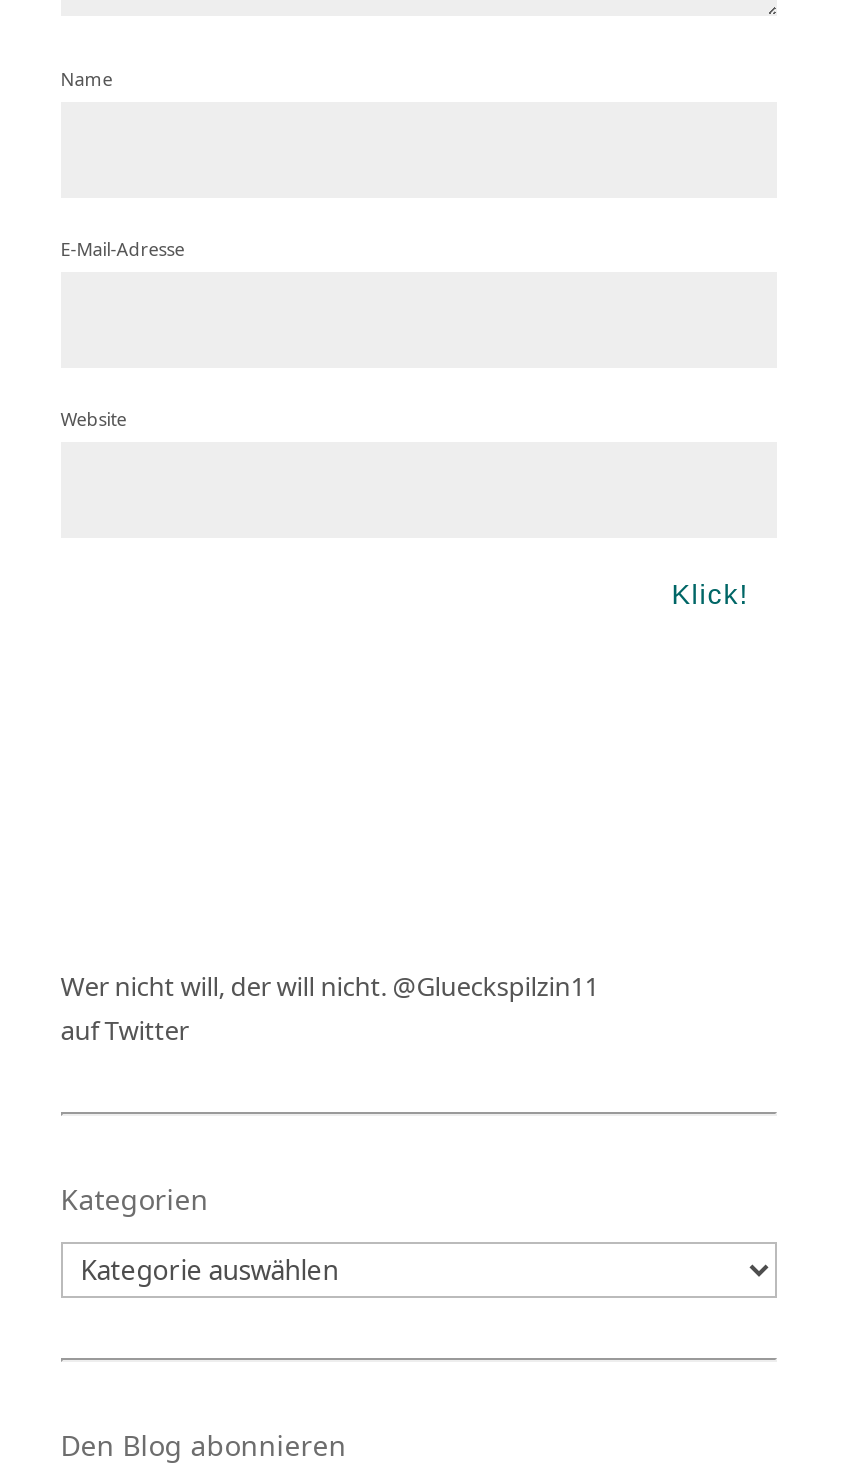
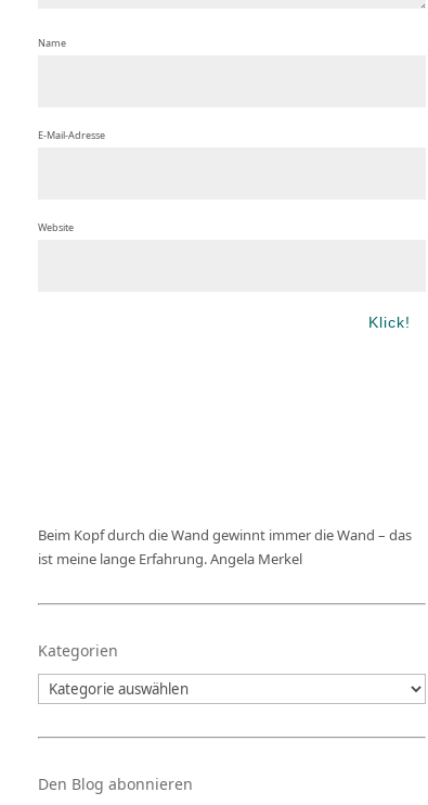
- Wer nicht will, der will nicht. @Glueckspilzin11
- auf Twitter
+ Beim Kopf durch die Wand gewinnt immer die Wand – das
+ ist meine lange Erfahrung.Angela Merkel
